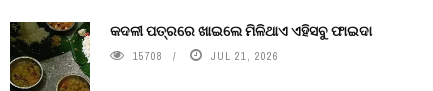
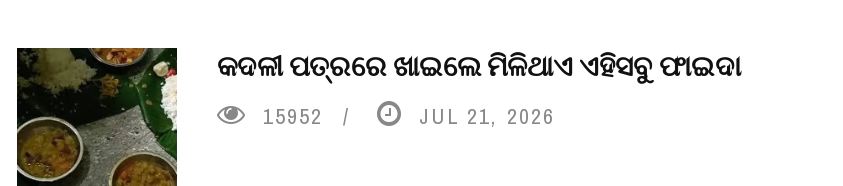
- 15708
+ 15952
